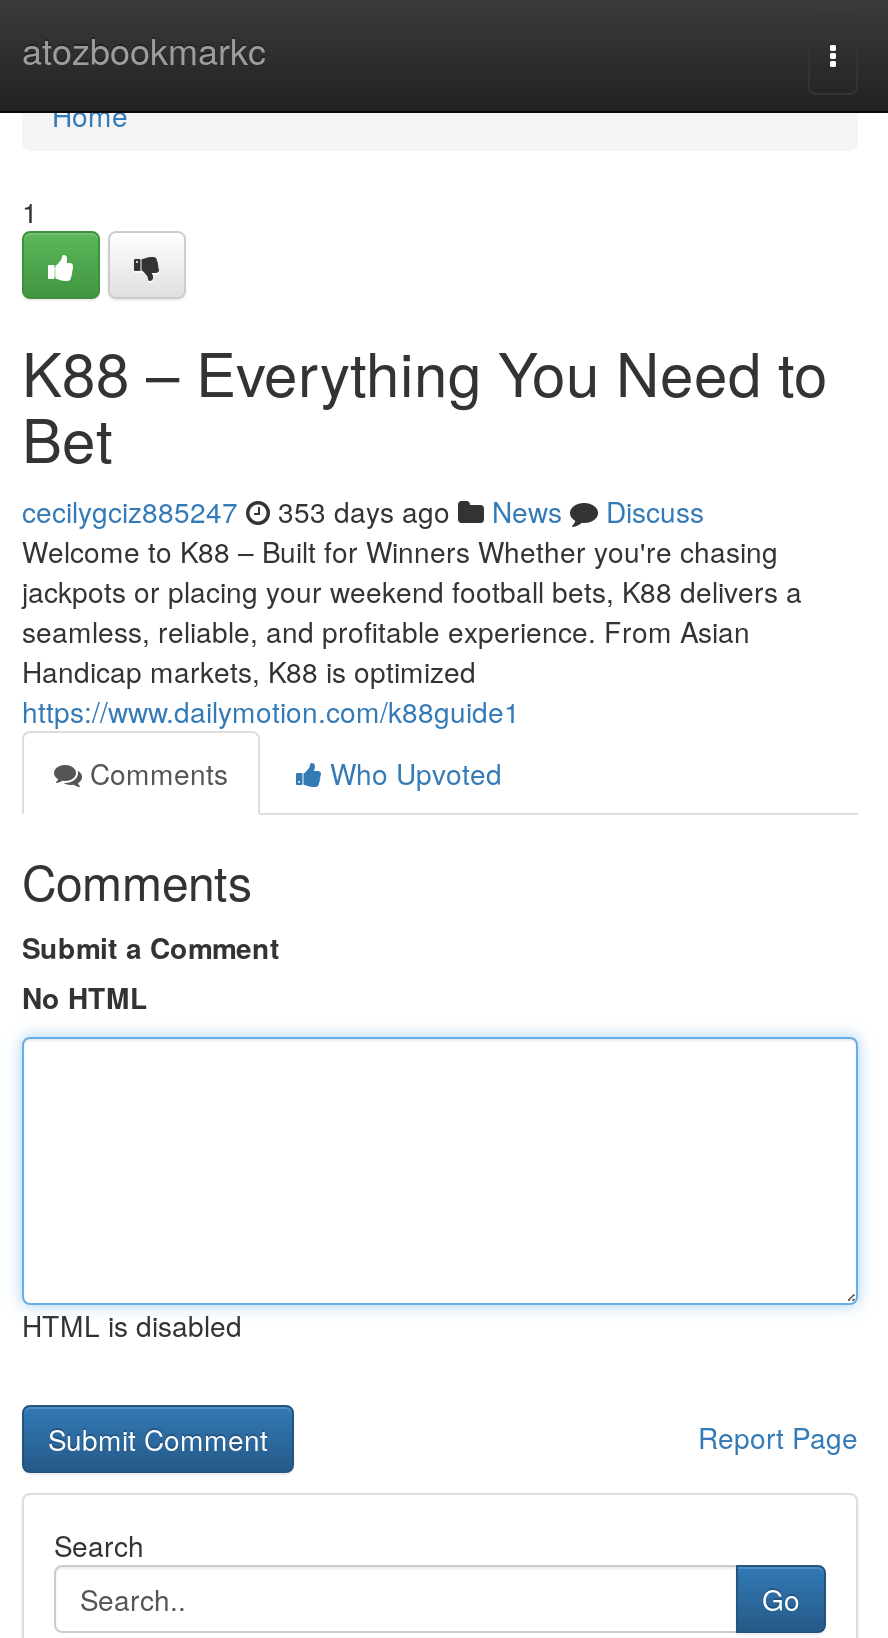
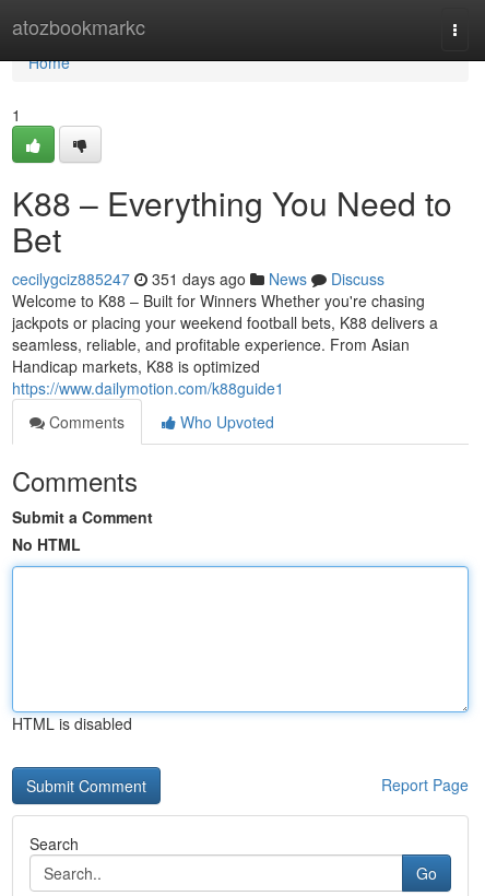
- cecilygciz885247 353 days ago News Discuss
+ cecilygciz885247 351 days ago News Discuss
